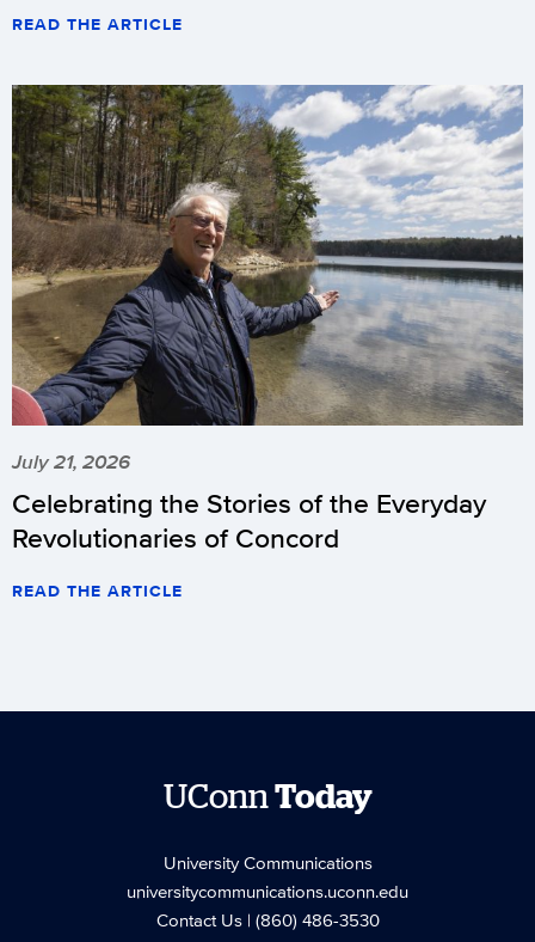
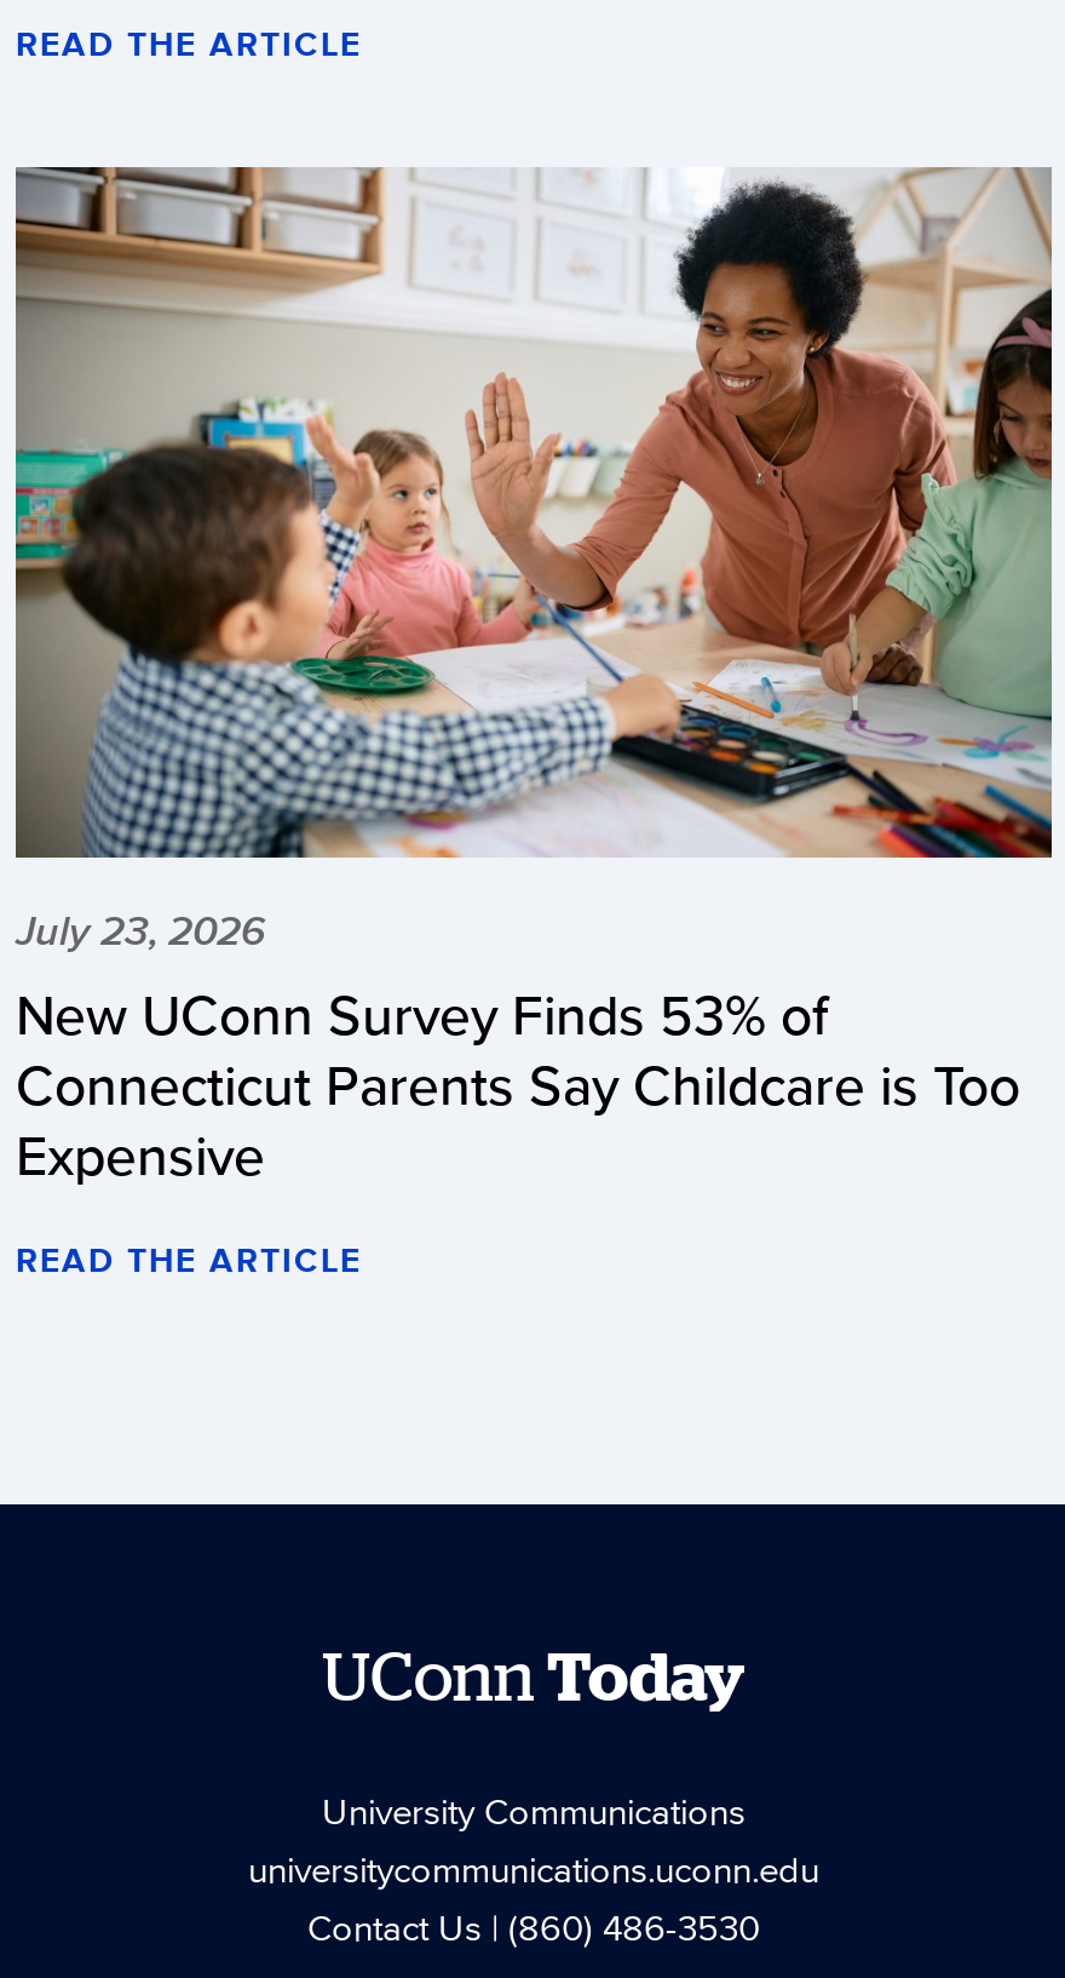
- [image]
- July 21, 2026
- Celebrating the Stories of the Everyday
- Revolutionaries of Concord
+ [image]
+ July 23, 2026
+ New UConn Survey Finds 53% of
+ Connecticut Parents Say Childcare is Too
+ Expensive
